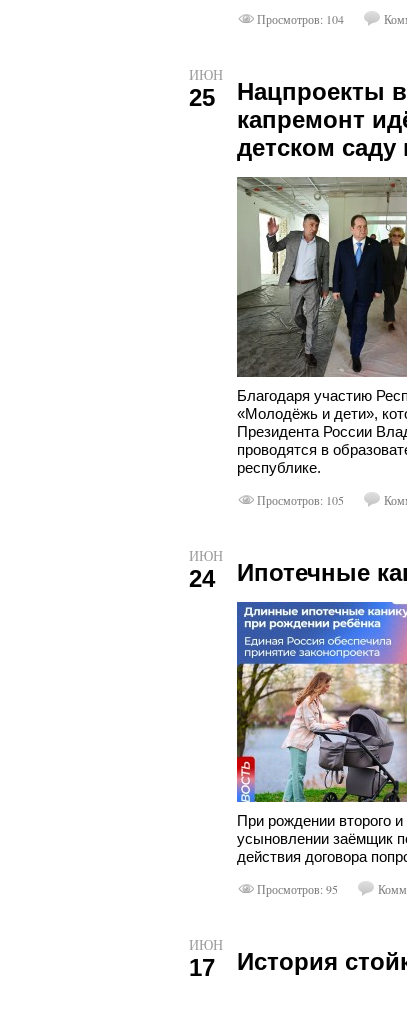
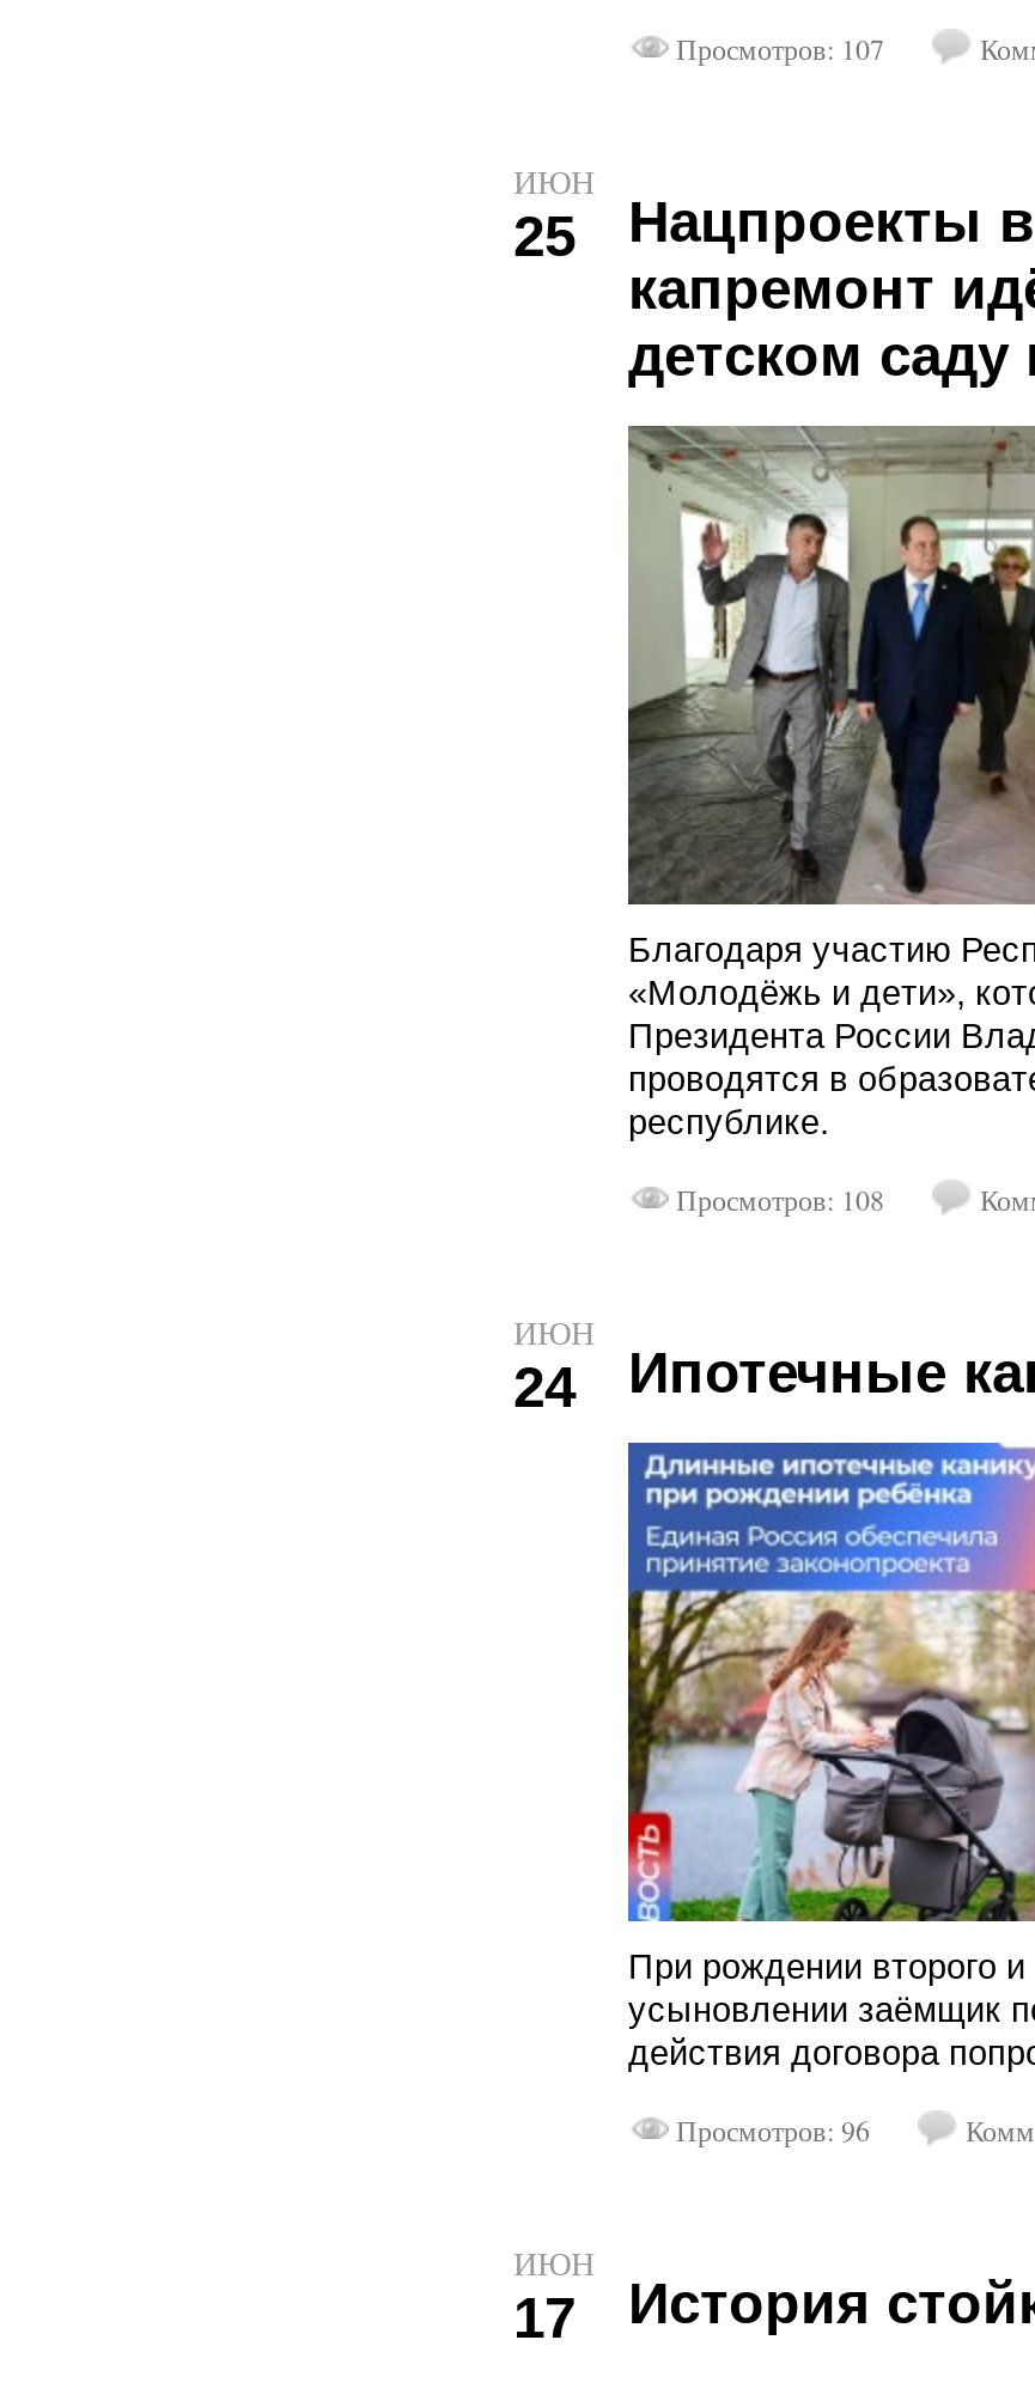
- Просмотров: 104
+ Просмотров: 107

- Просмотров: 105
+ Просмотров: 108

- Просмотров: 95
+ Просмотров: 96
